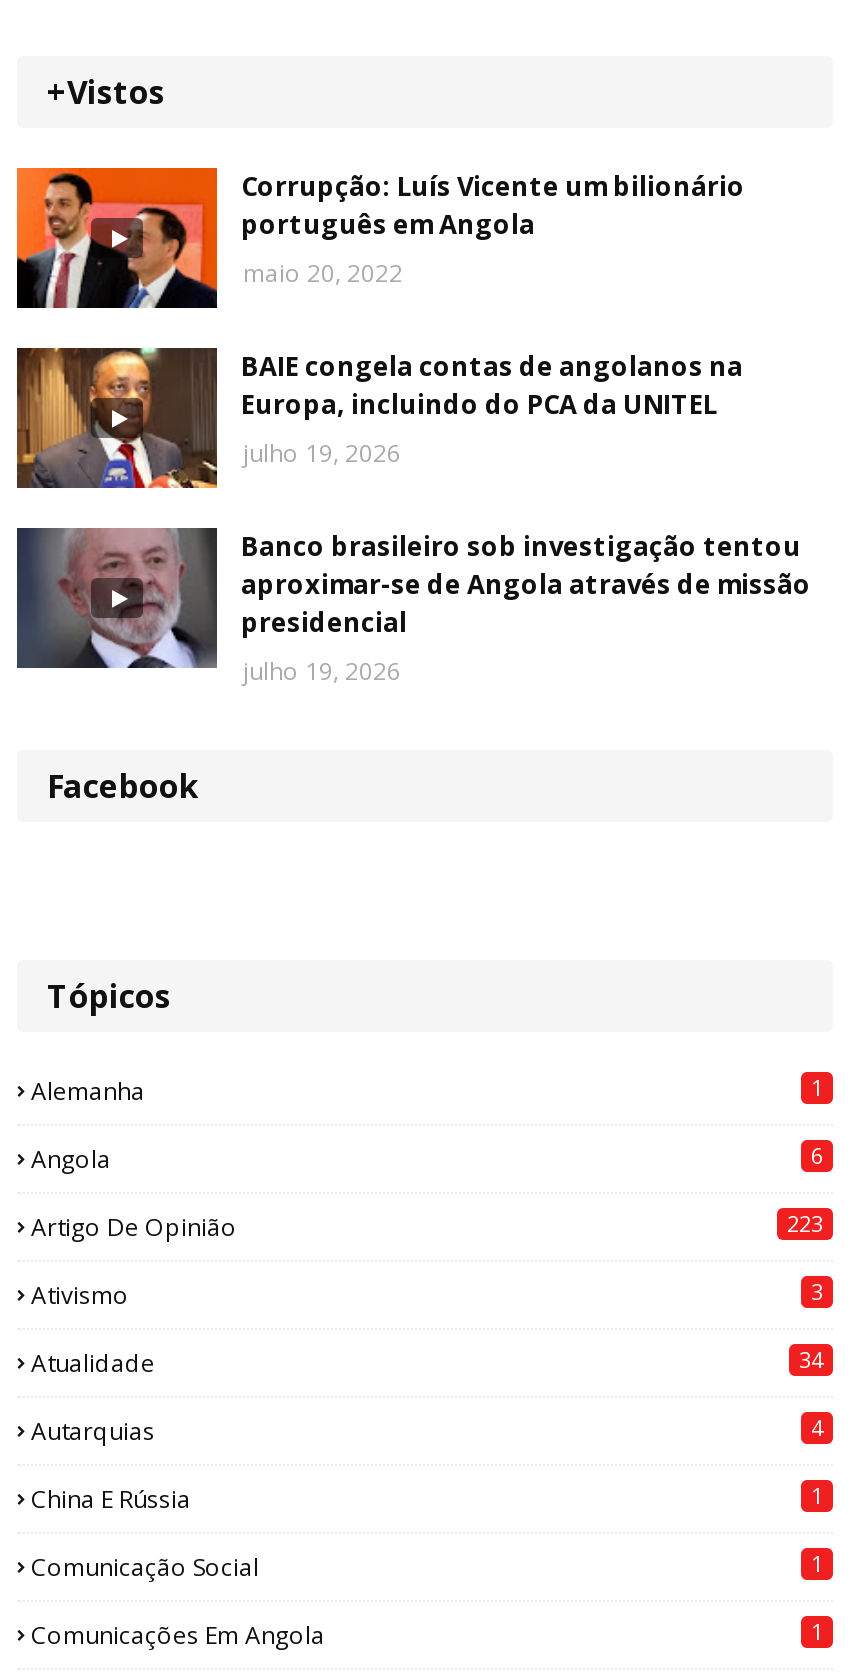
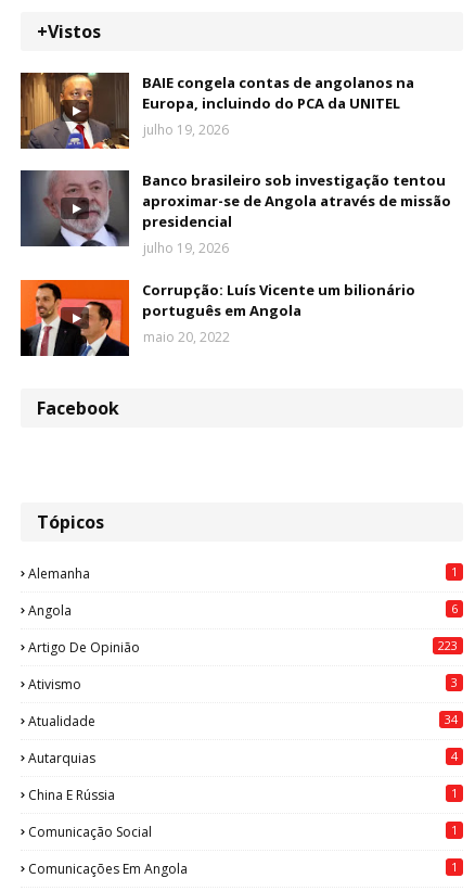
moved down: [image] | Corrupção: Luís Vicente um bilionário | português em Angola | maio 20, 2022

moved up: [image] | BAIE congela contas de angolanos na | Europa, incluindo do PCA da UNITEL | julho 19, 2026 | Banco brasileiro sob investigação tentou | aproximar-se de Angola através de missão | presidencial | julho 19, 2026
